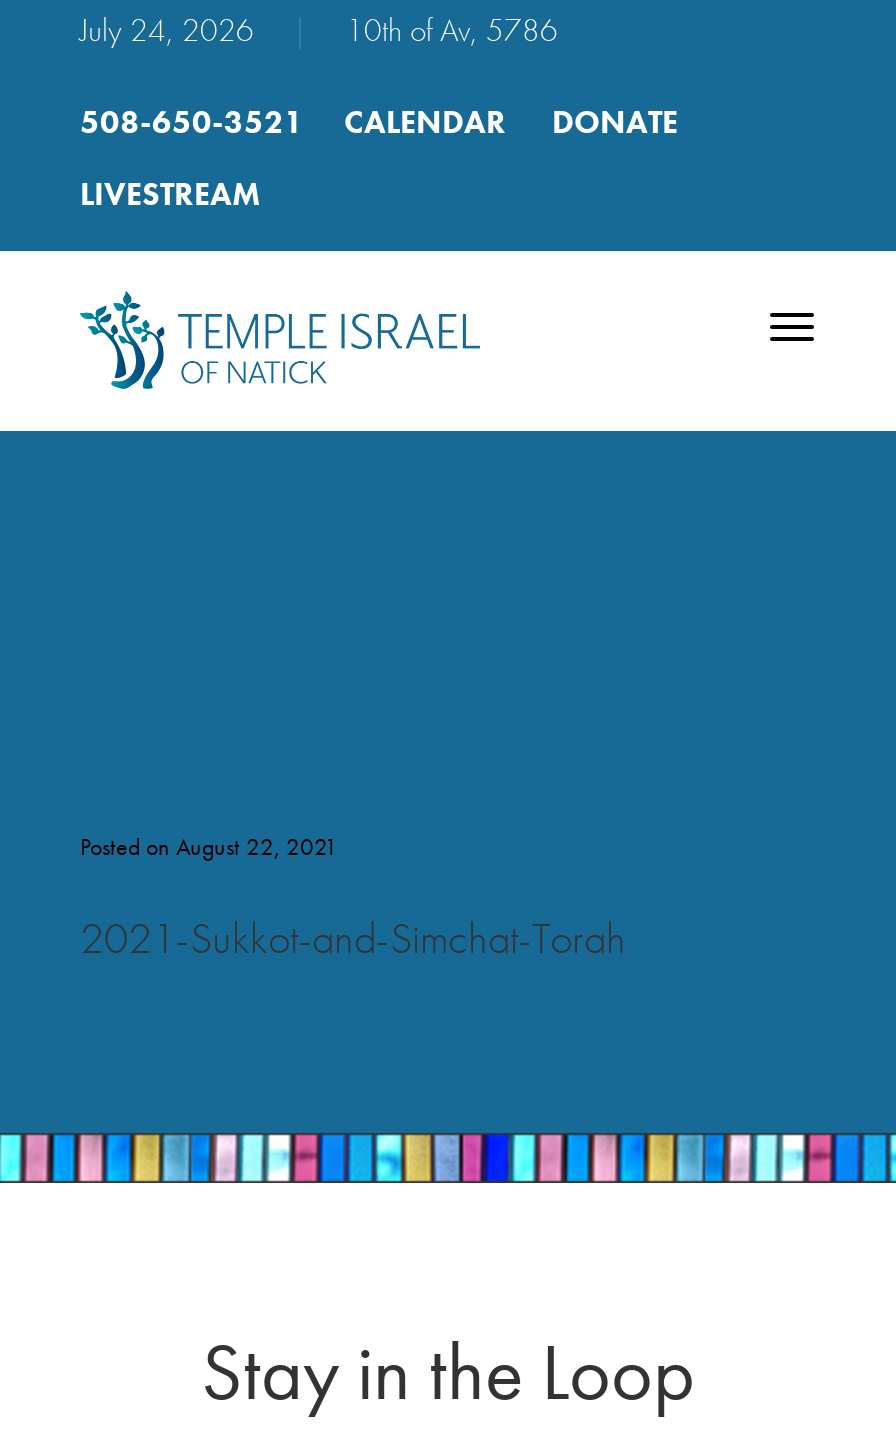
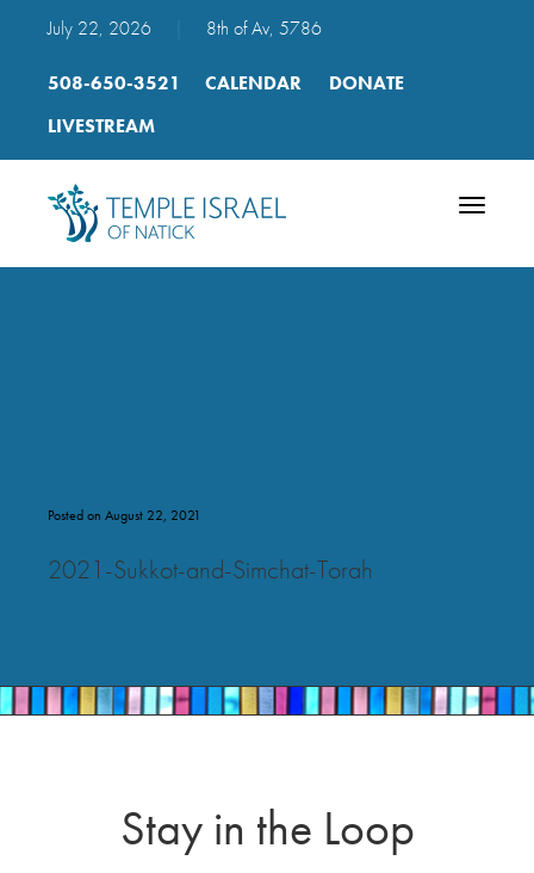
- July 24, 2026
+ July 22, 2026

- 10th of Av, 5786
+ 8th of Av, 5786
